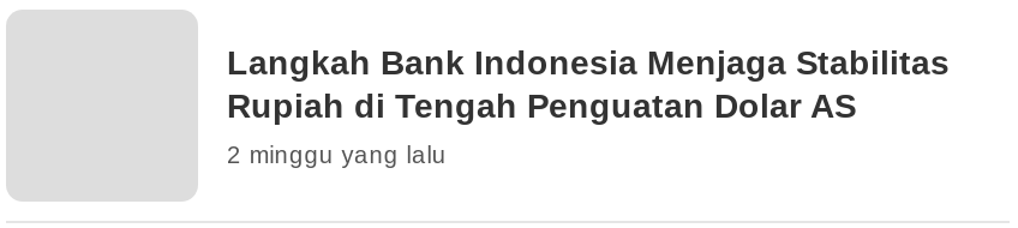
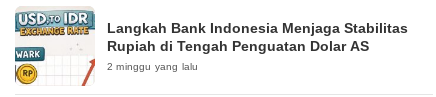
+ [image]
